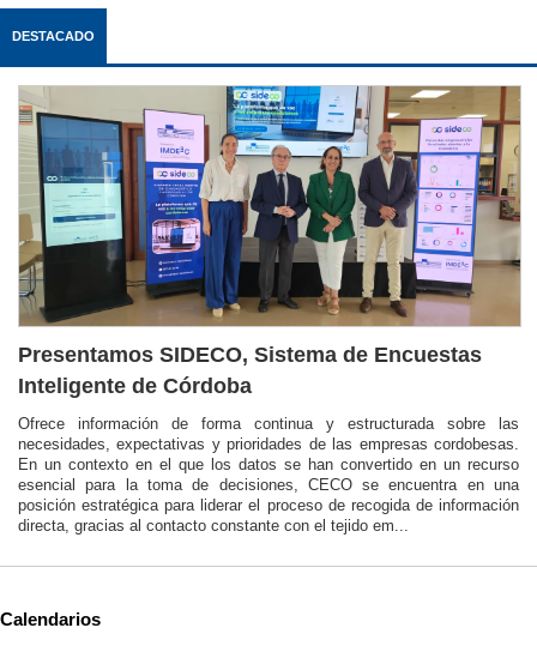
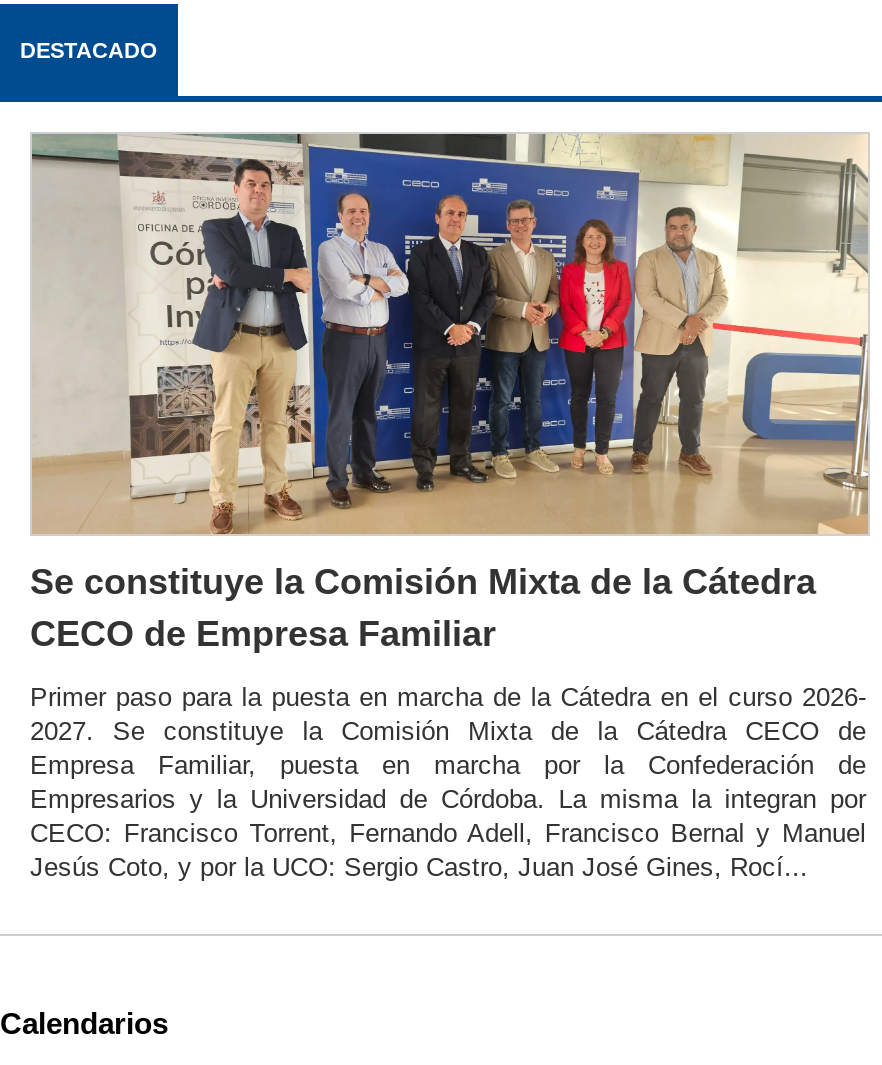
- [image]
- Presentamos SIDECO, Sistema de Encuestas
- Inteligente de Córdoba
+ [image]
+ Se constituye la Comisión Mixta de la Cátedra
+ CECO de Empresa Familiar

- Ofrece información de forma continua y estructurada sobre las
- necesidades, expectativas y prioridades de las empresas cordobesas.
- En un contexto en el que los datos se han convertido en un recurso
- esencial para la toma de decisiones, CECO se encuentra en una
- posición estratégica para liderar el proceso de recogida de información
- directa, gracias al contacto constante con el tejido em...
+ Primer paso para la puesta en marcha de la Cátedra en el curso 2026-
+ 2027. Se constituye la Comisión Mixta de la Cátedra CECO de
+ Empresa Familiar, puesta en marcha por la Confederación de
+ Empresarios y la Universidad de Córdoba. La misma la integran por
+ CECO: Francisco Torrent, Fernando Adell, Francisco Bernal y Manuel
+ Jesús Coto, y por la UCO: Sergio Castro, Juan José Gines, Rocí...
